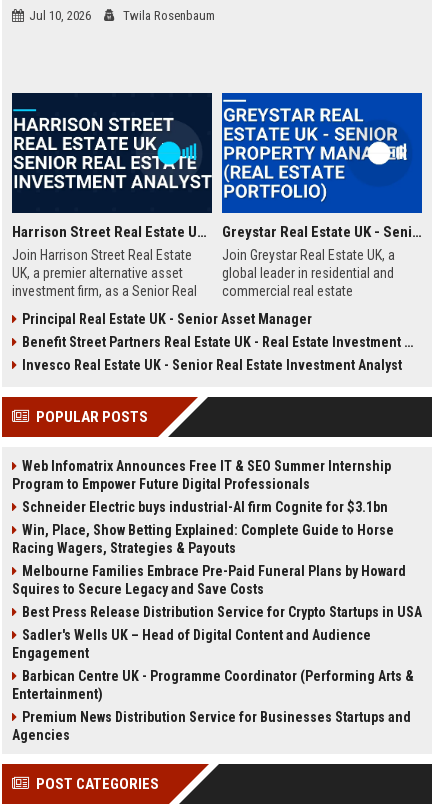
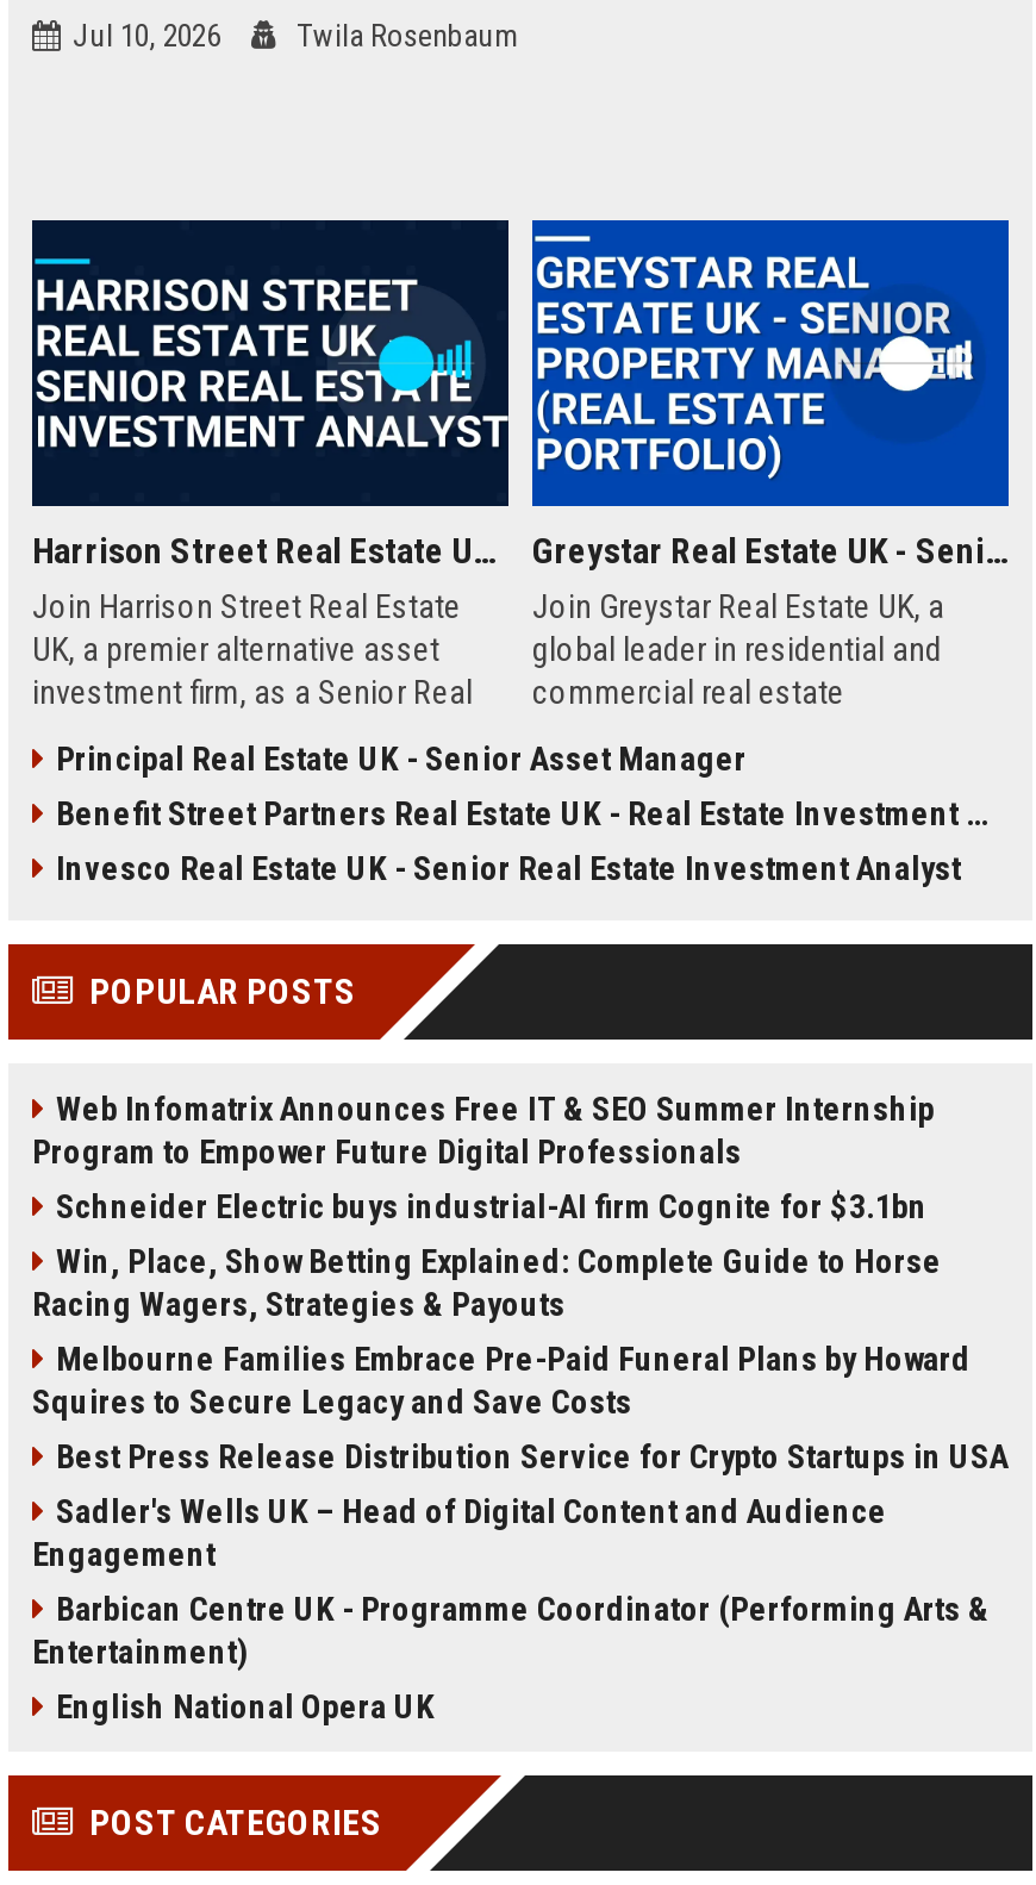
- Premium News Distribution Service for Businesses Startups and
- Agencies
+ English National Opera UK
